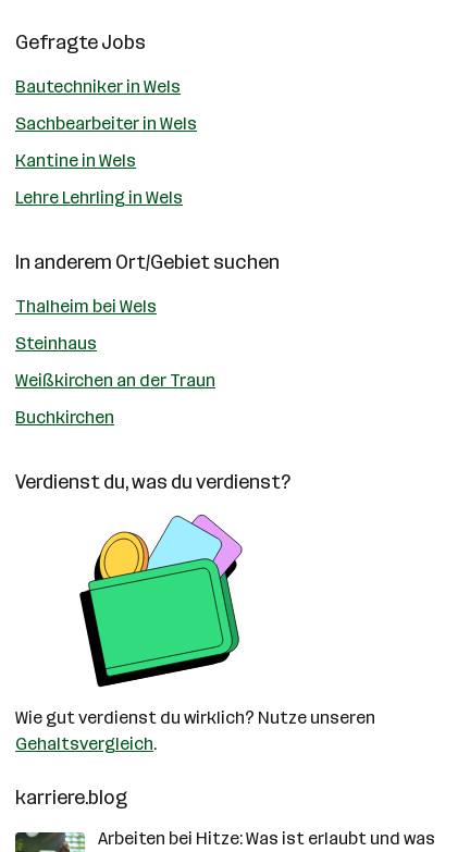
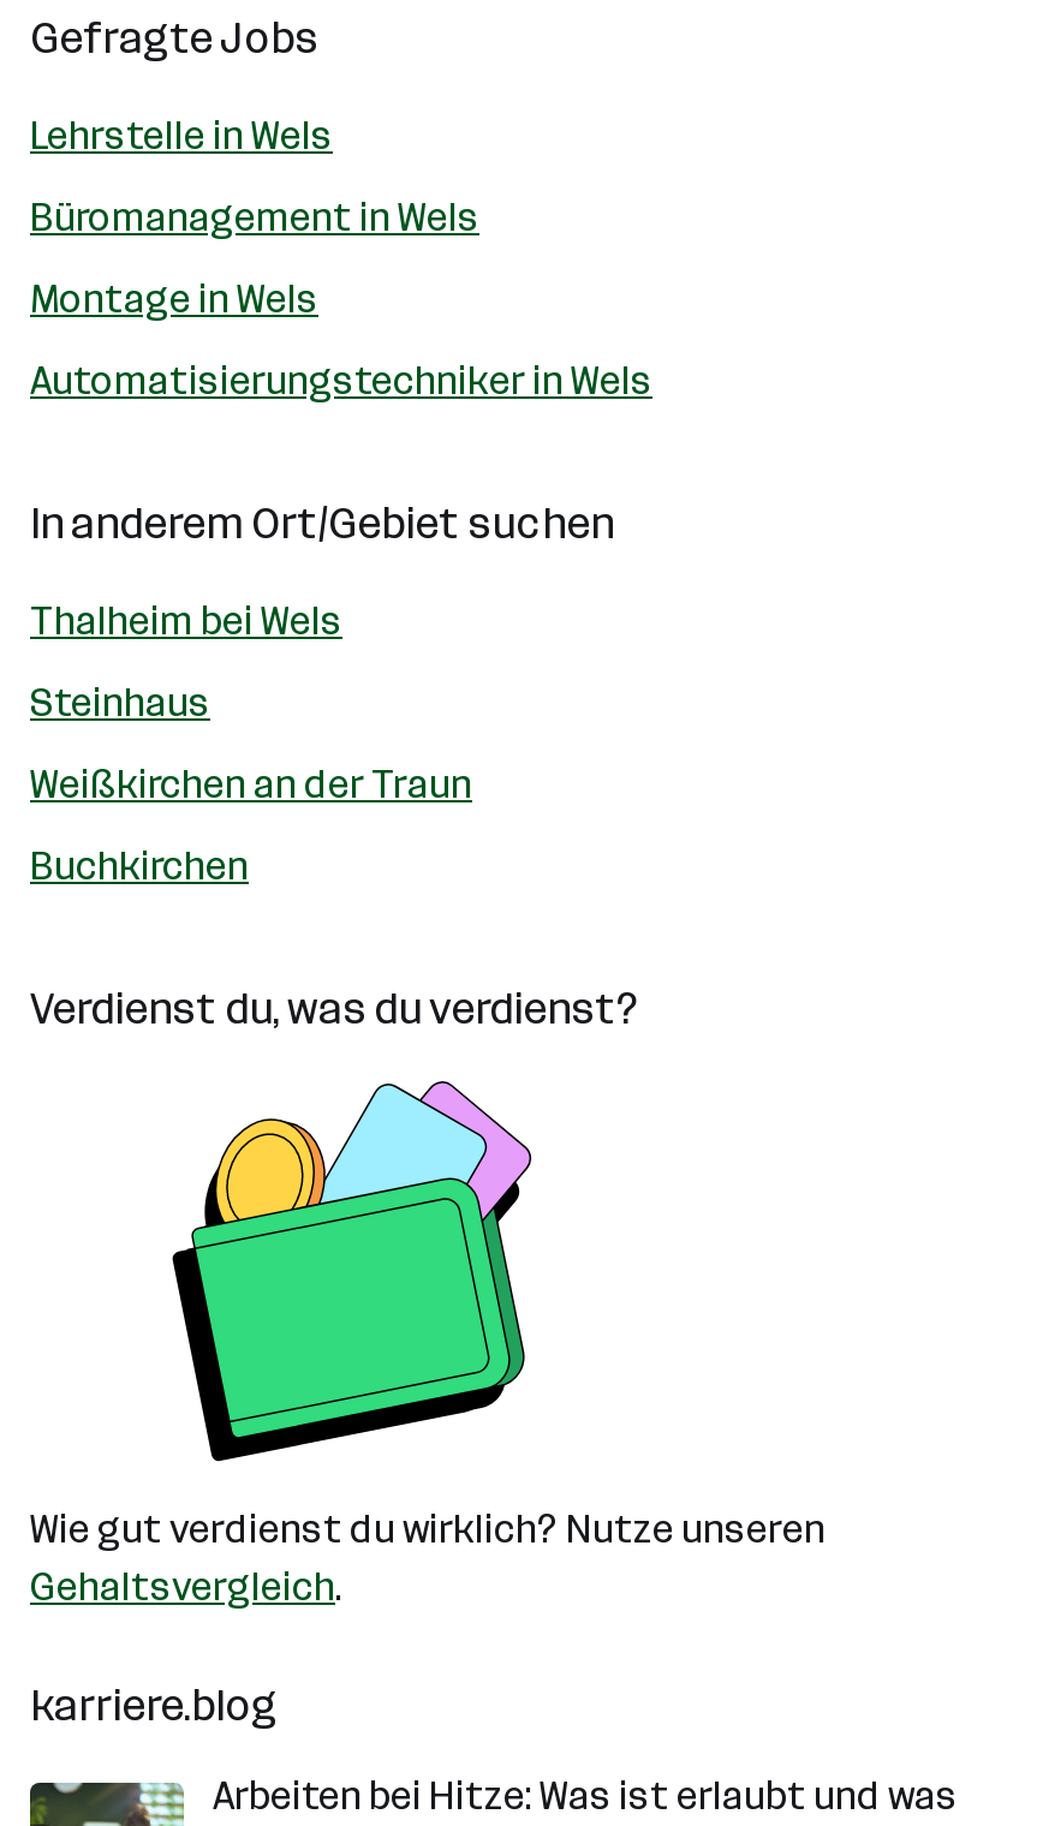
- Bautechniker in Wels
+ Lehrstelle in Wels

- Sachbearbeiter in Wels
+ Büromanagement in Wels

- Kantine in Wels
+ Montage in Wels

- Lehre Lehrling in Wels
+ Automatisierungstechniker in Wels
